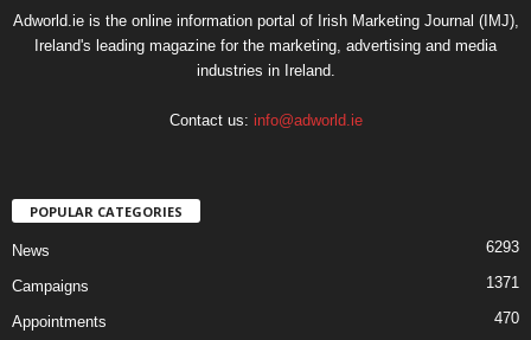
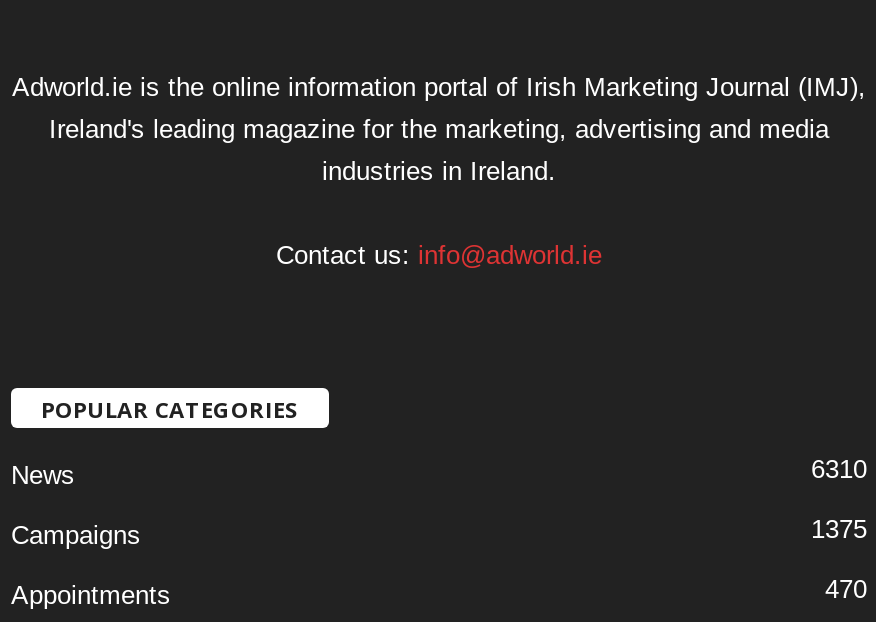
- 6293
+ 6310

- 1371
+ 1375
